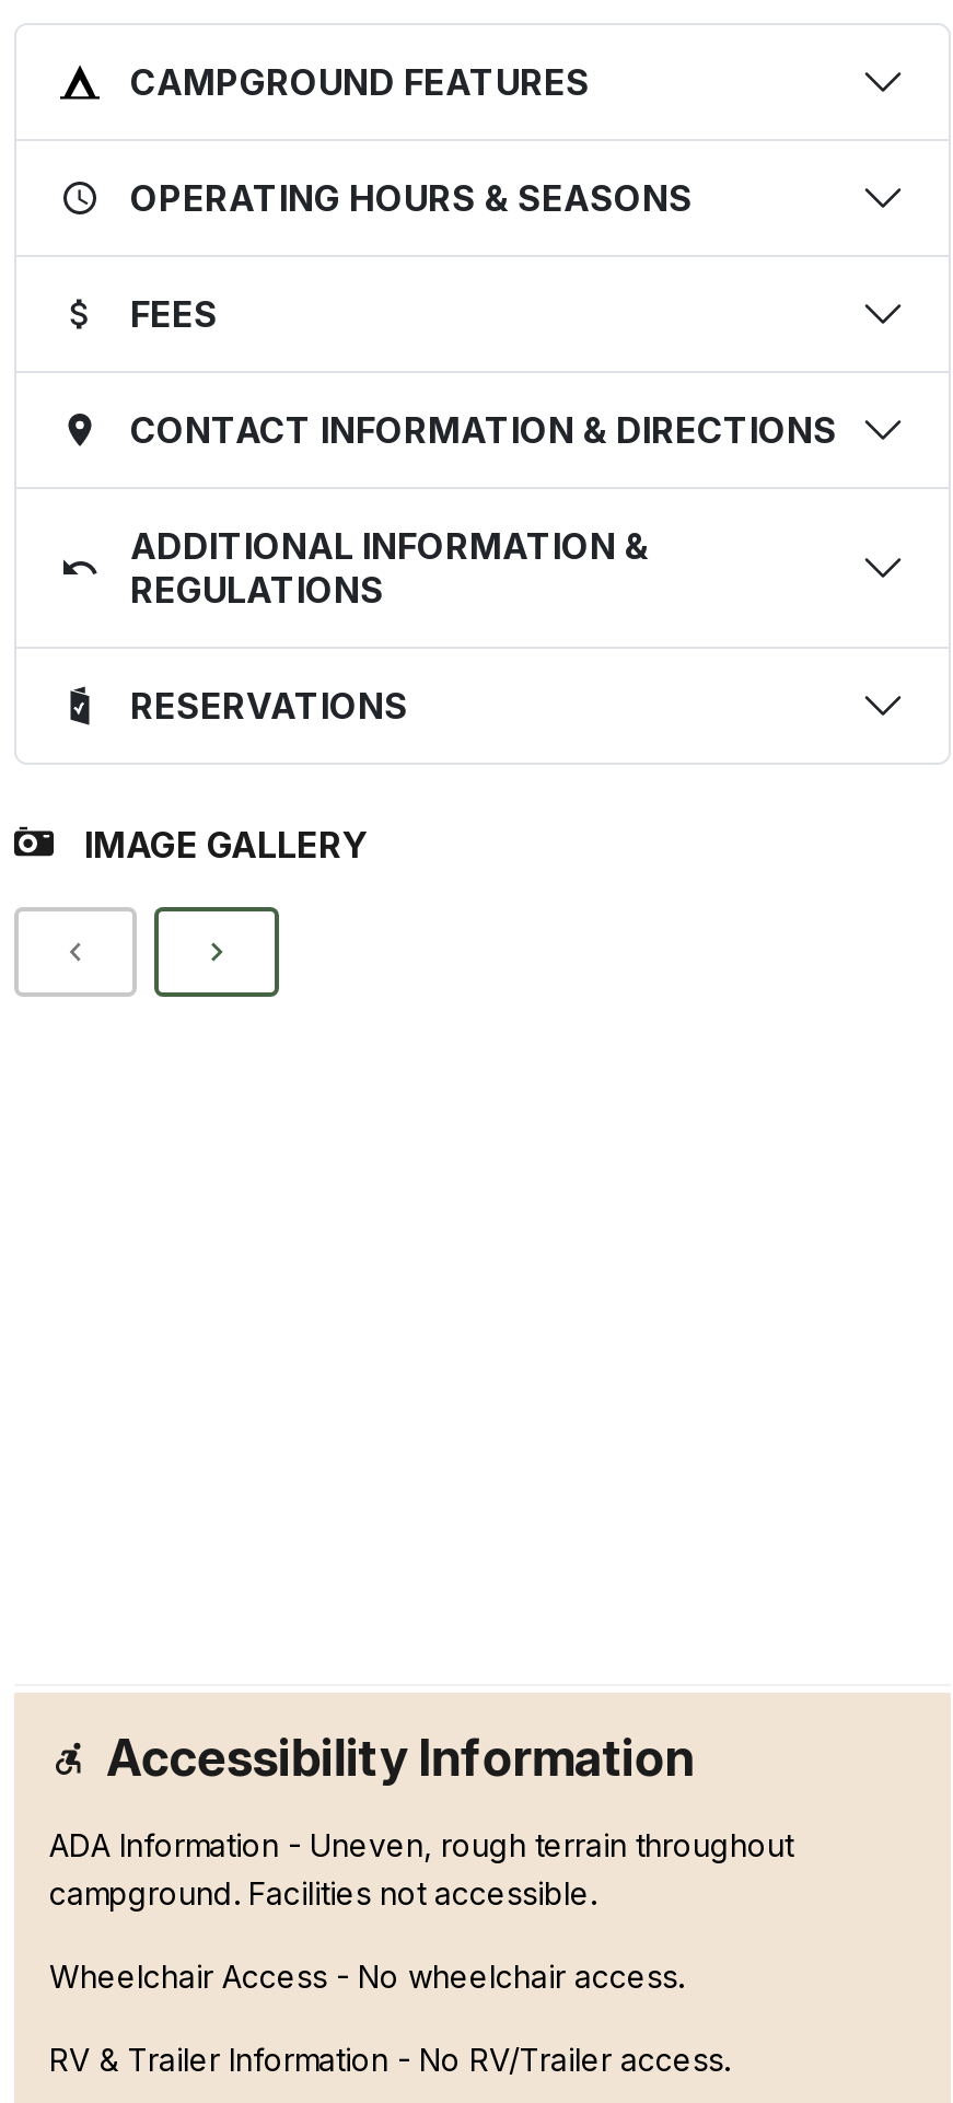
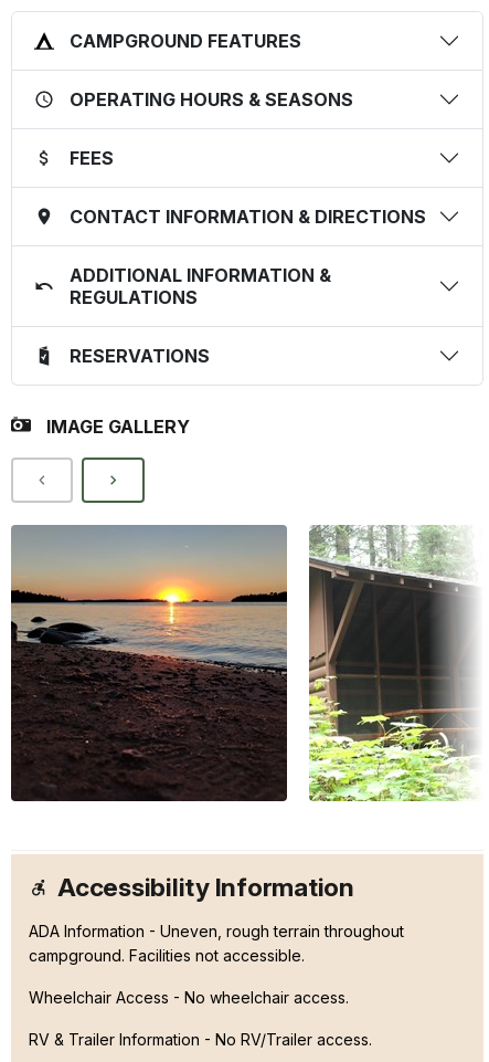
+ [image]

+ [image]
